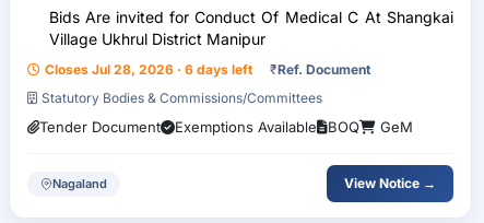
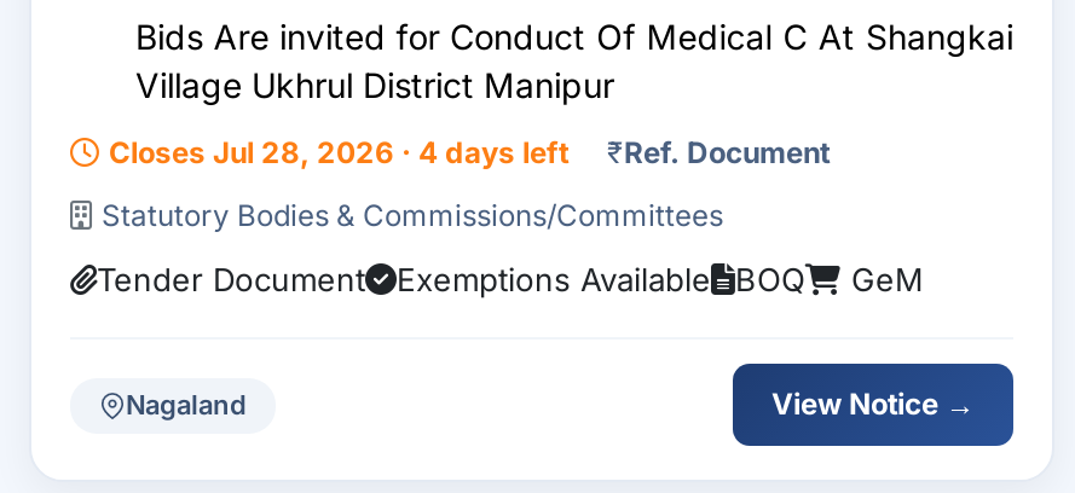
- Closes Jul 28, 2026 · 6 days left
+ Closes Jul 28, 2026 · 4 days left
